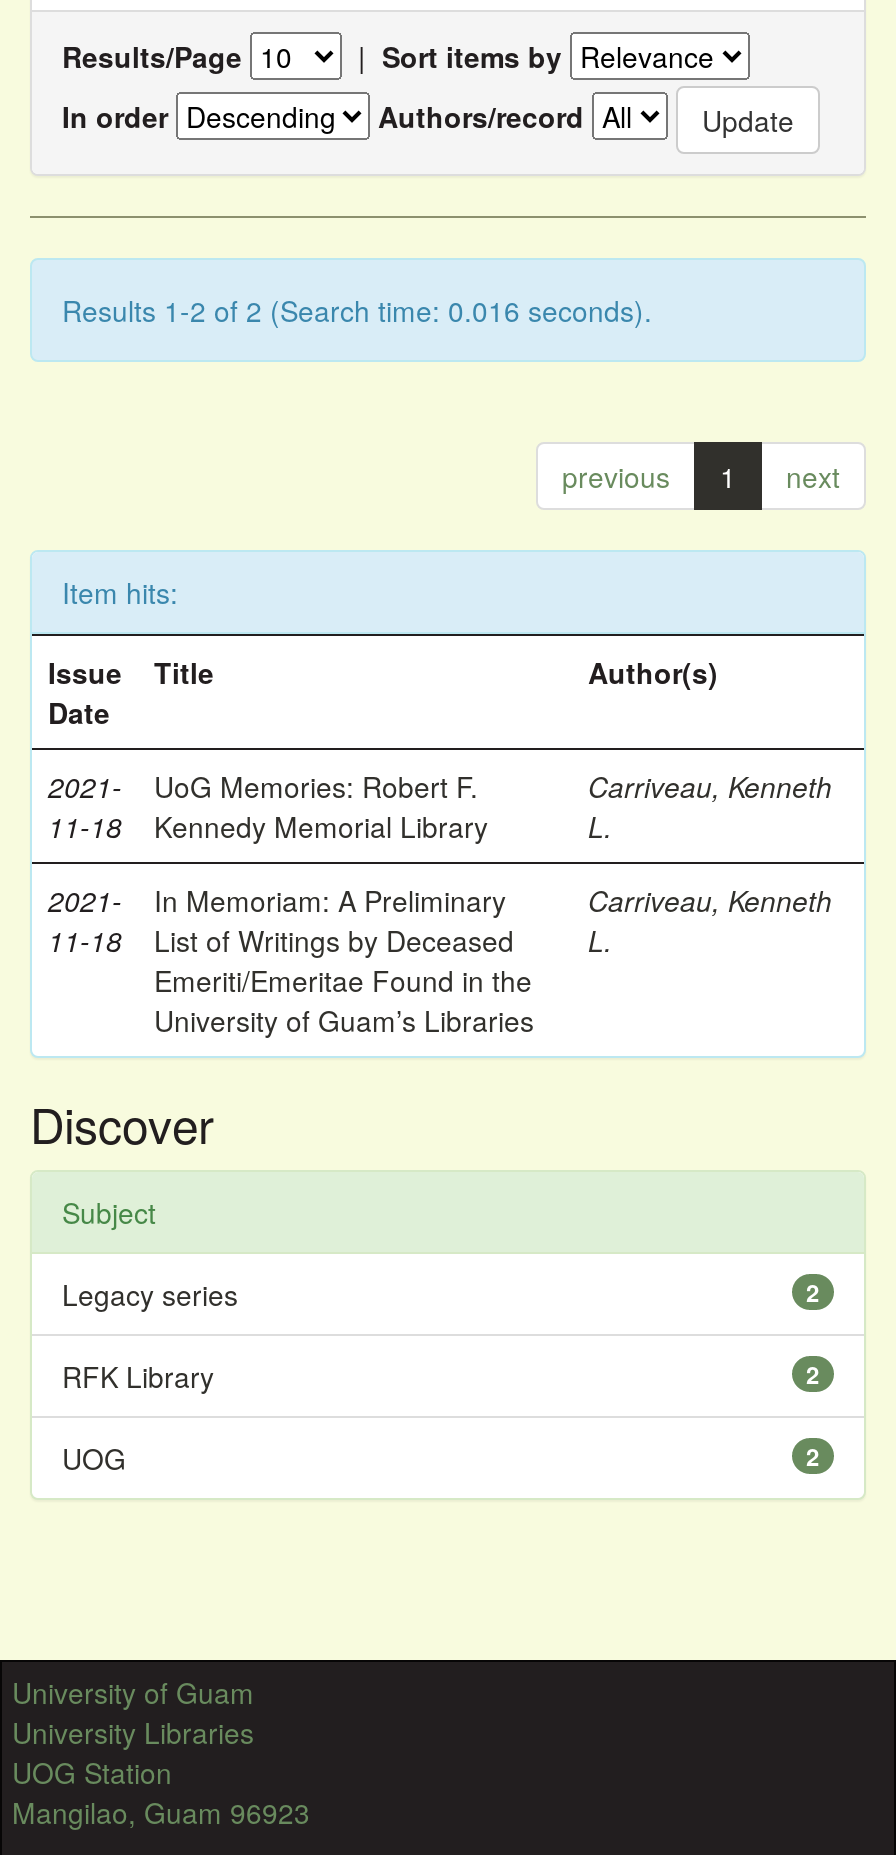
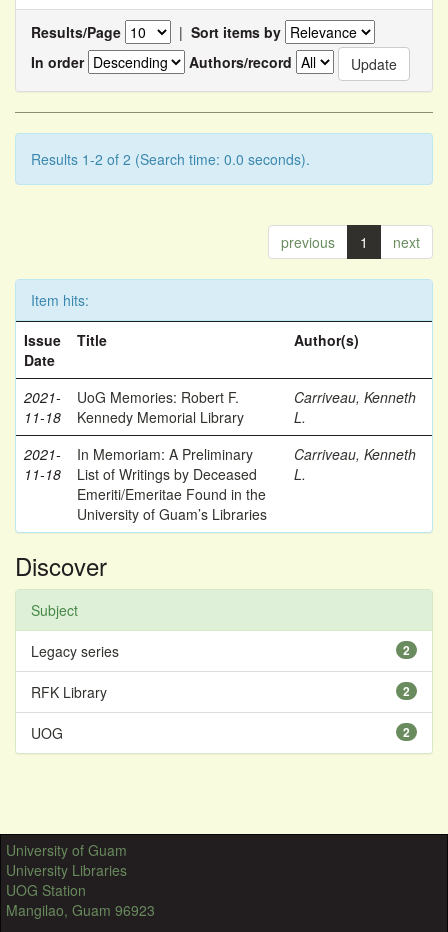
- Results 1-2 of 2 (Search time: 0.016 seconds).
+ Results 1-2 of 2 (Search time: 0.0 seconds).
